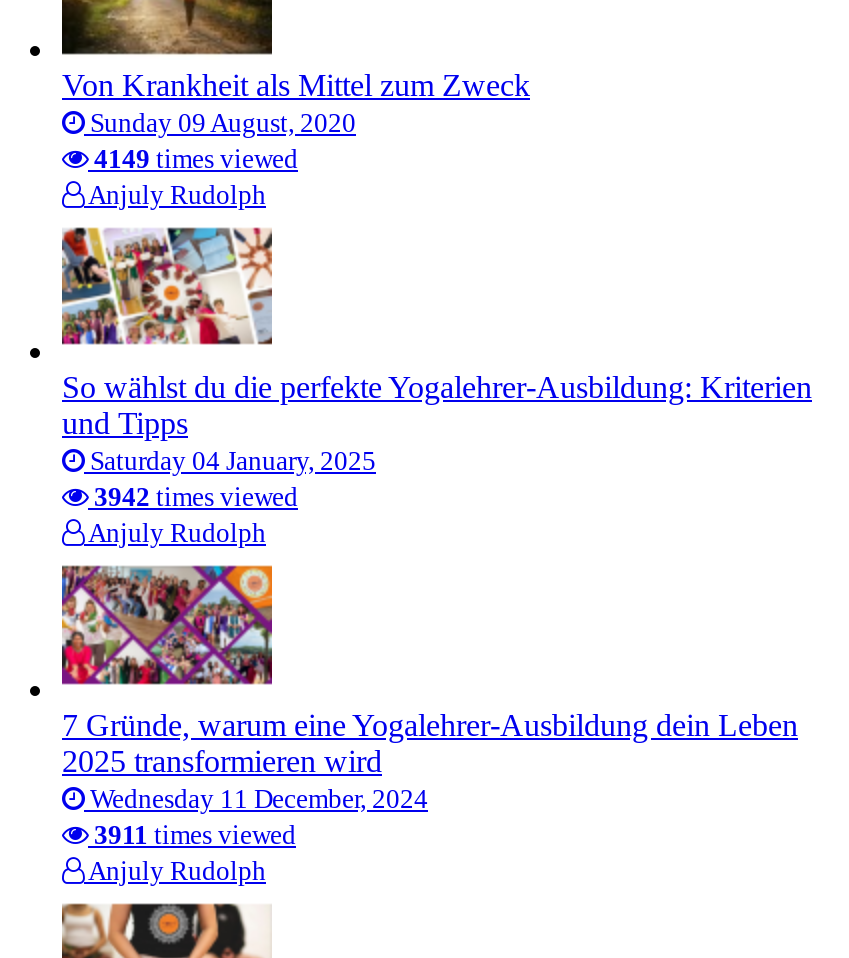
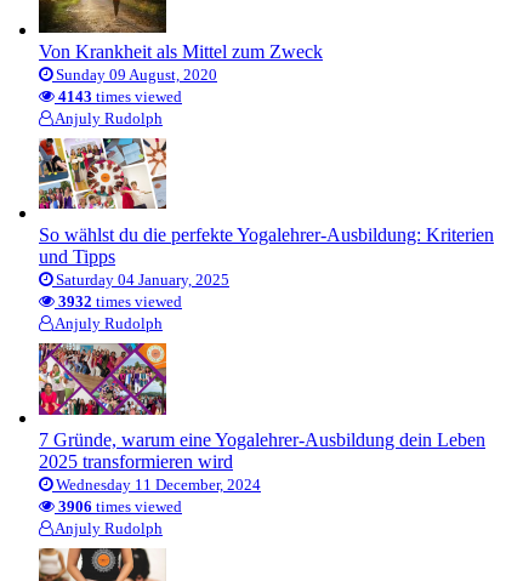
- 4149 times viewed
+ 4143 times viewed

- 3942 times viewed
+ 3932 times viewed

- 3911 times viewed
+ 3906 times viewed
